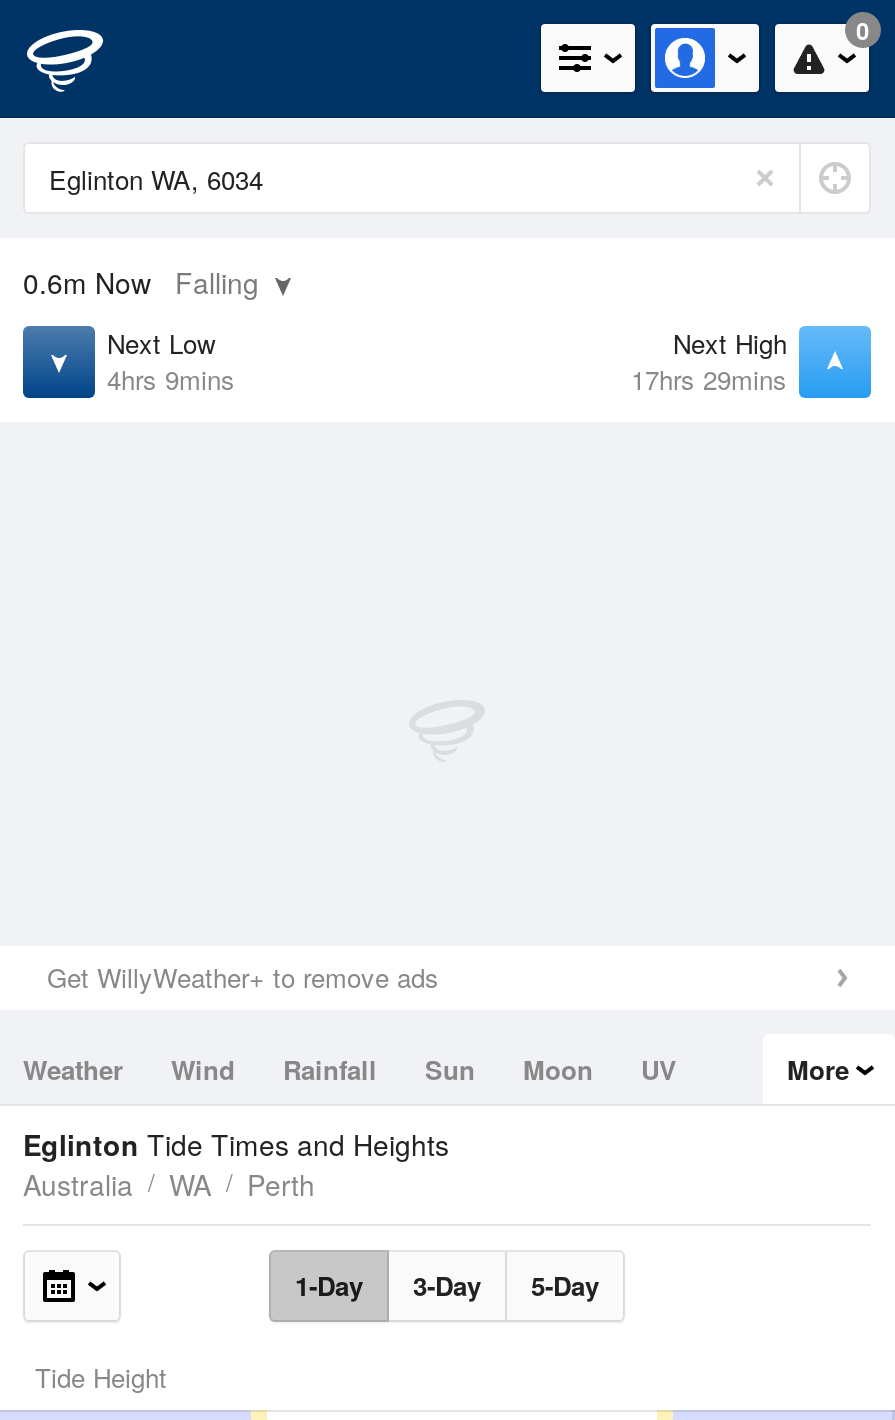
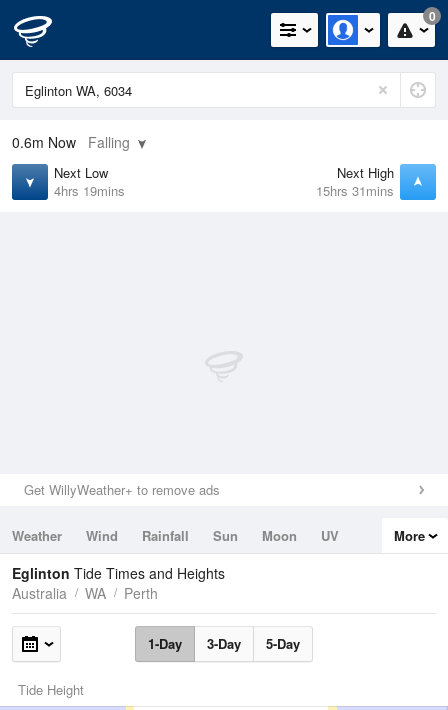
- 4hrs 9mins
+ 4hrs 19mins

- 17hrs 29mins
+ 15hrs 31mins
